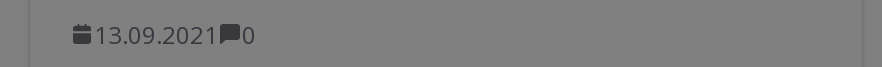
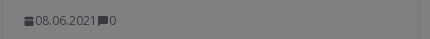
- 13.09.2021 0
+ 08.06.2021 0
